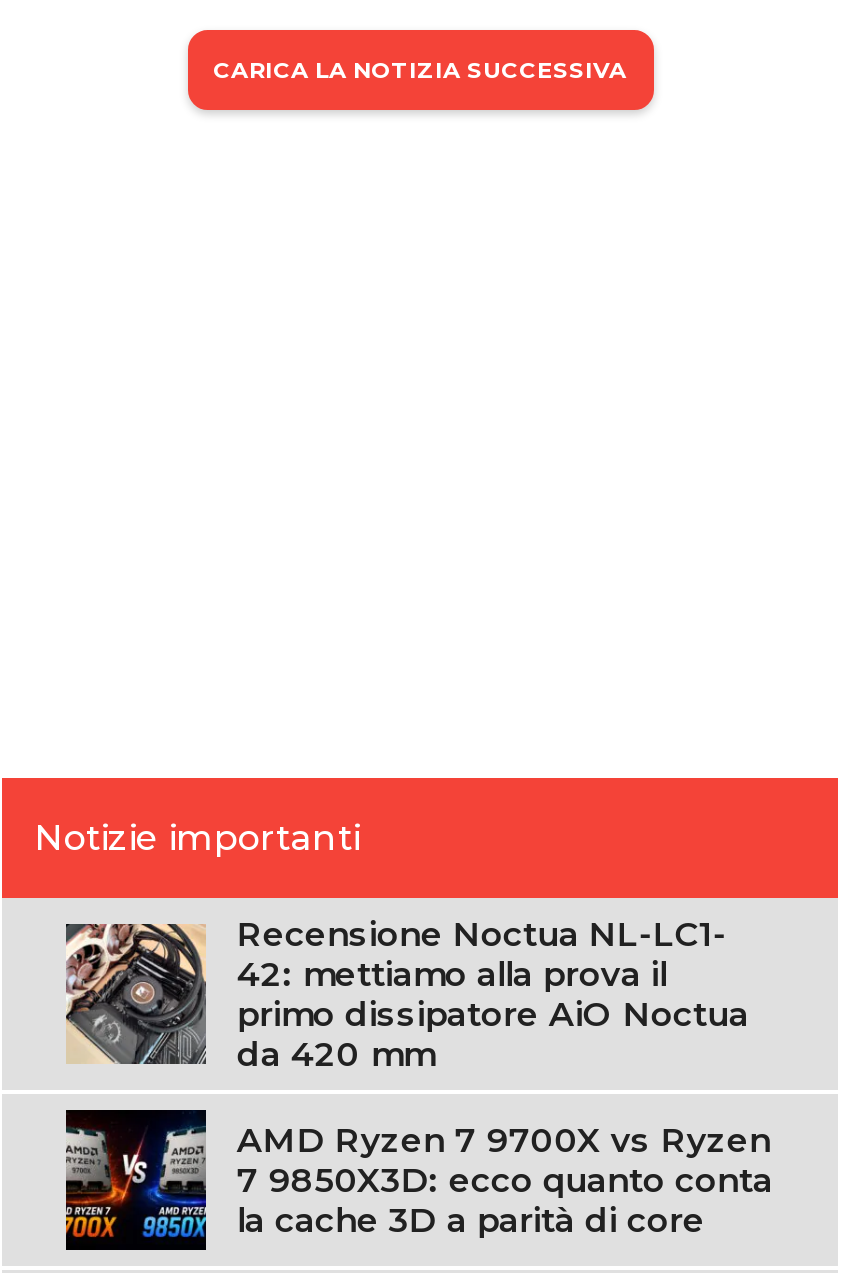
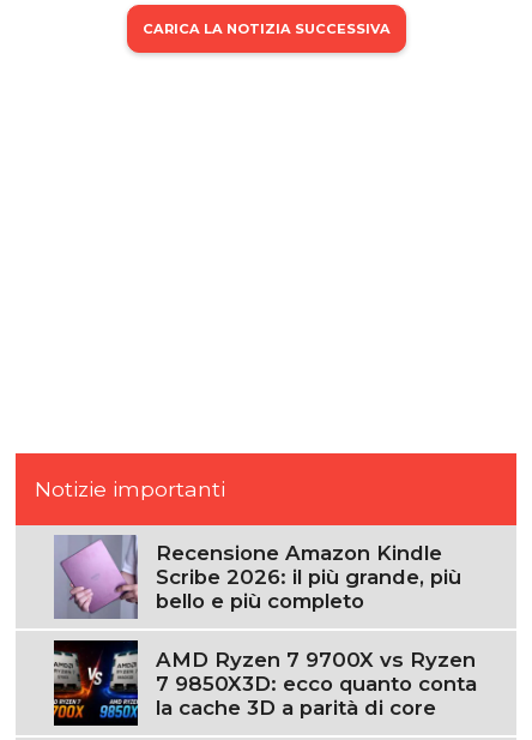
- [image]
- Recensione Noctua NL-LC1-
- 42: mettiamo alla prova il
- primo dissipatore AiO Noctua
- da 420 mm
+ [image]
+ Recensione Amazon Kindle
+ Scribe 2026: il più grande, più
+ bello e più completo
